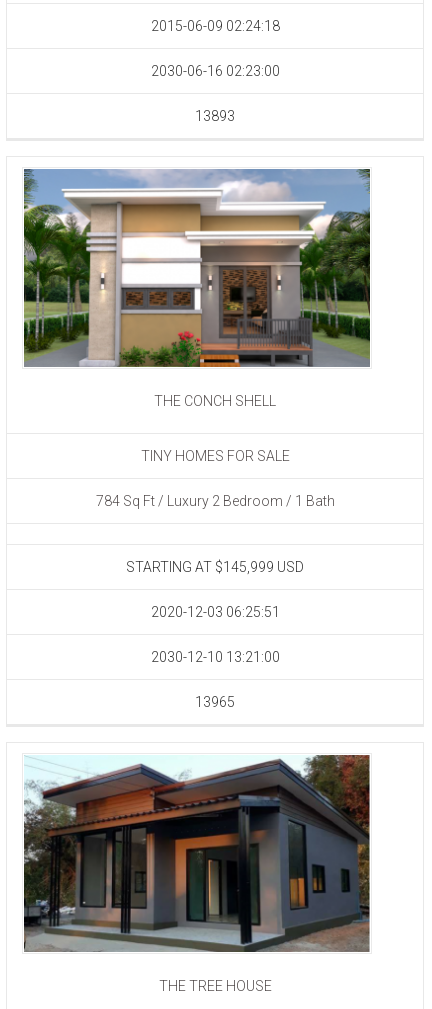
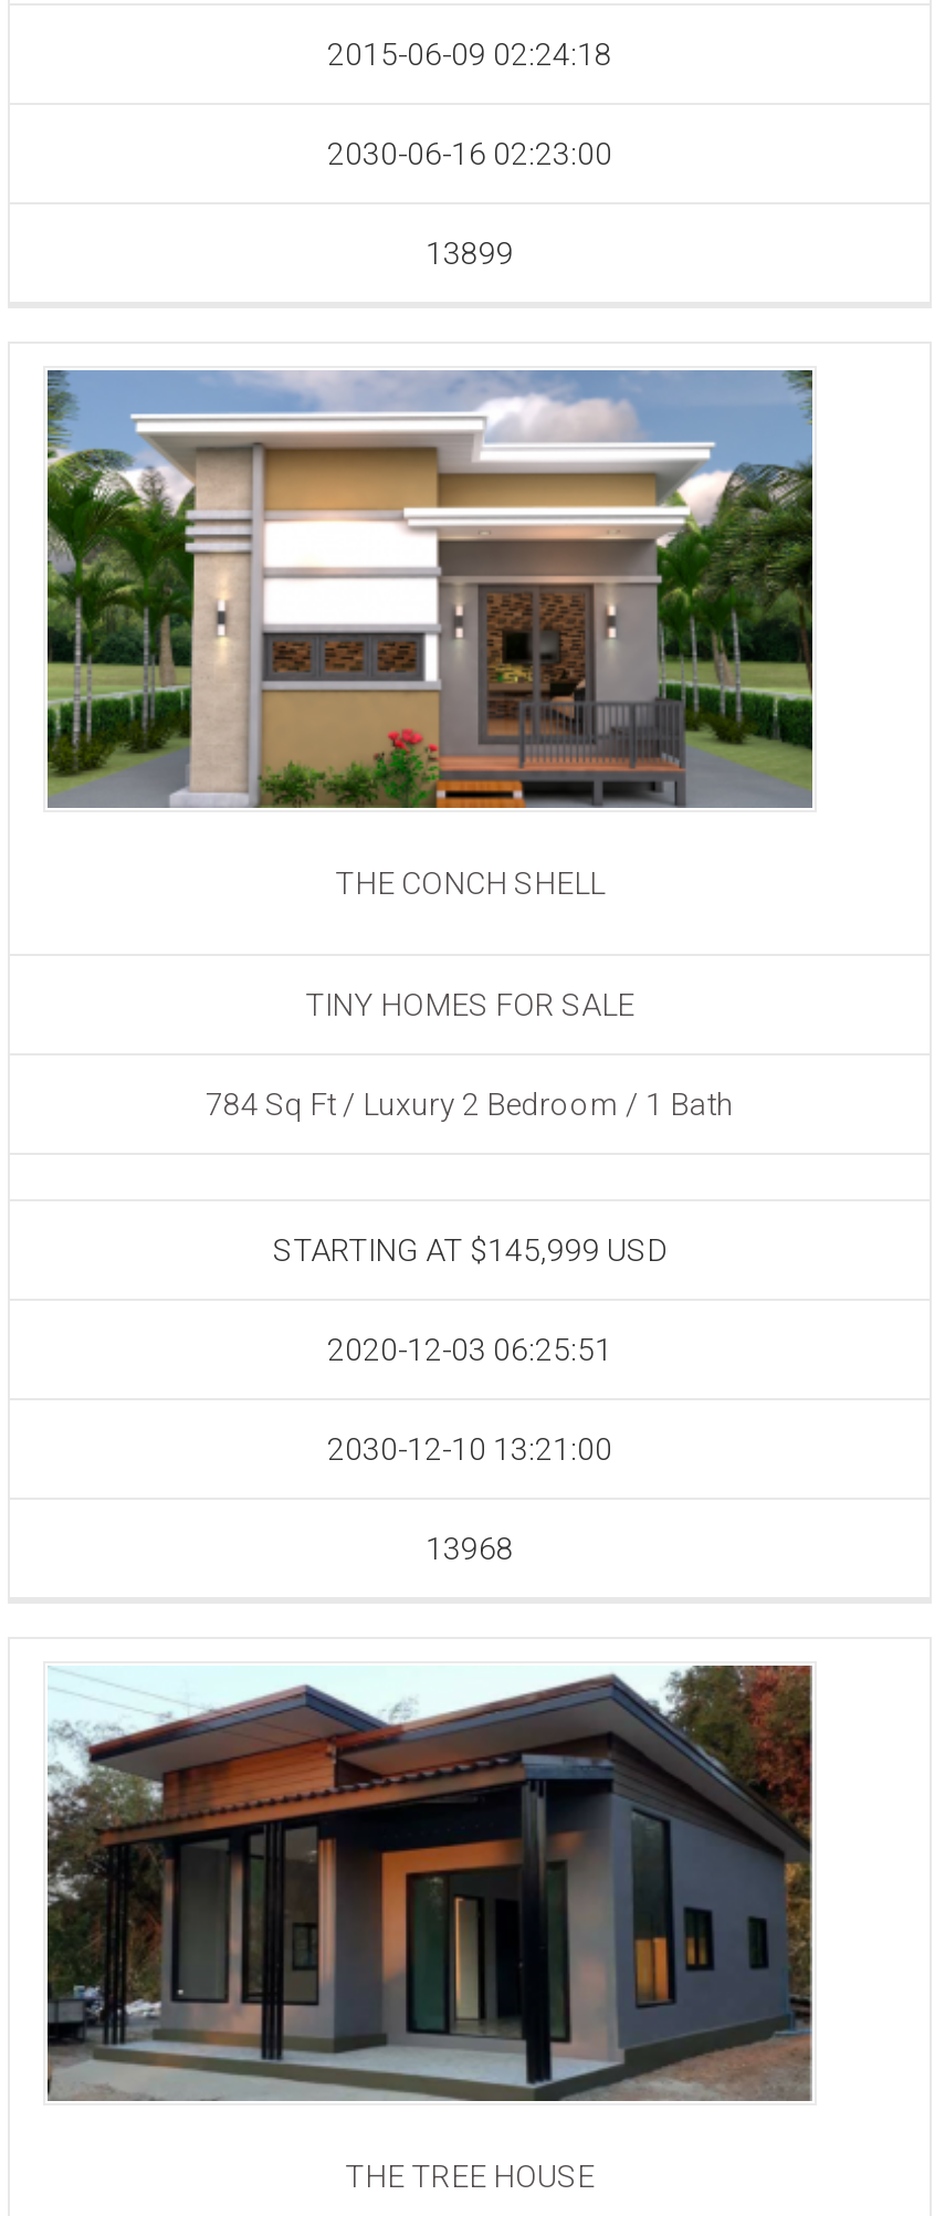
- 13893
+ 13899

- 13965
+ 13968
